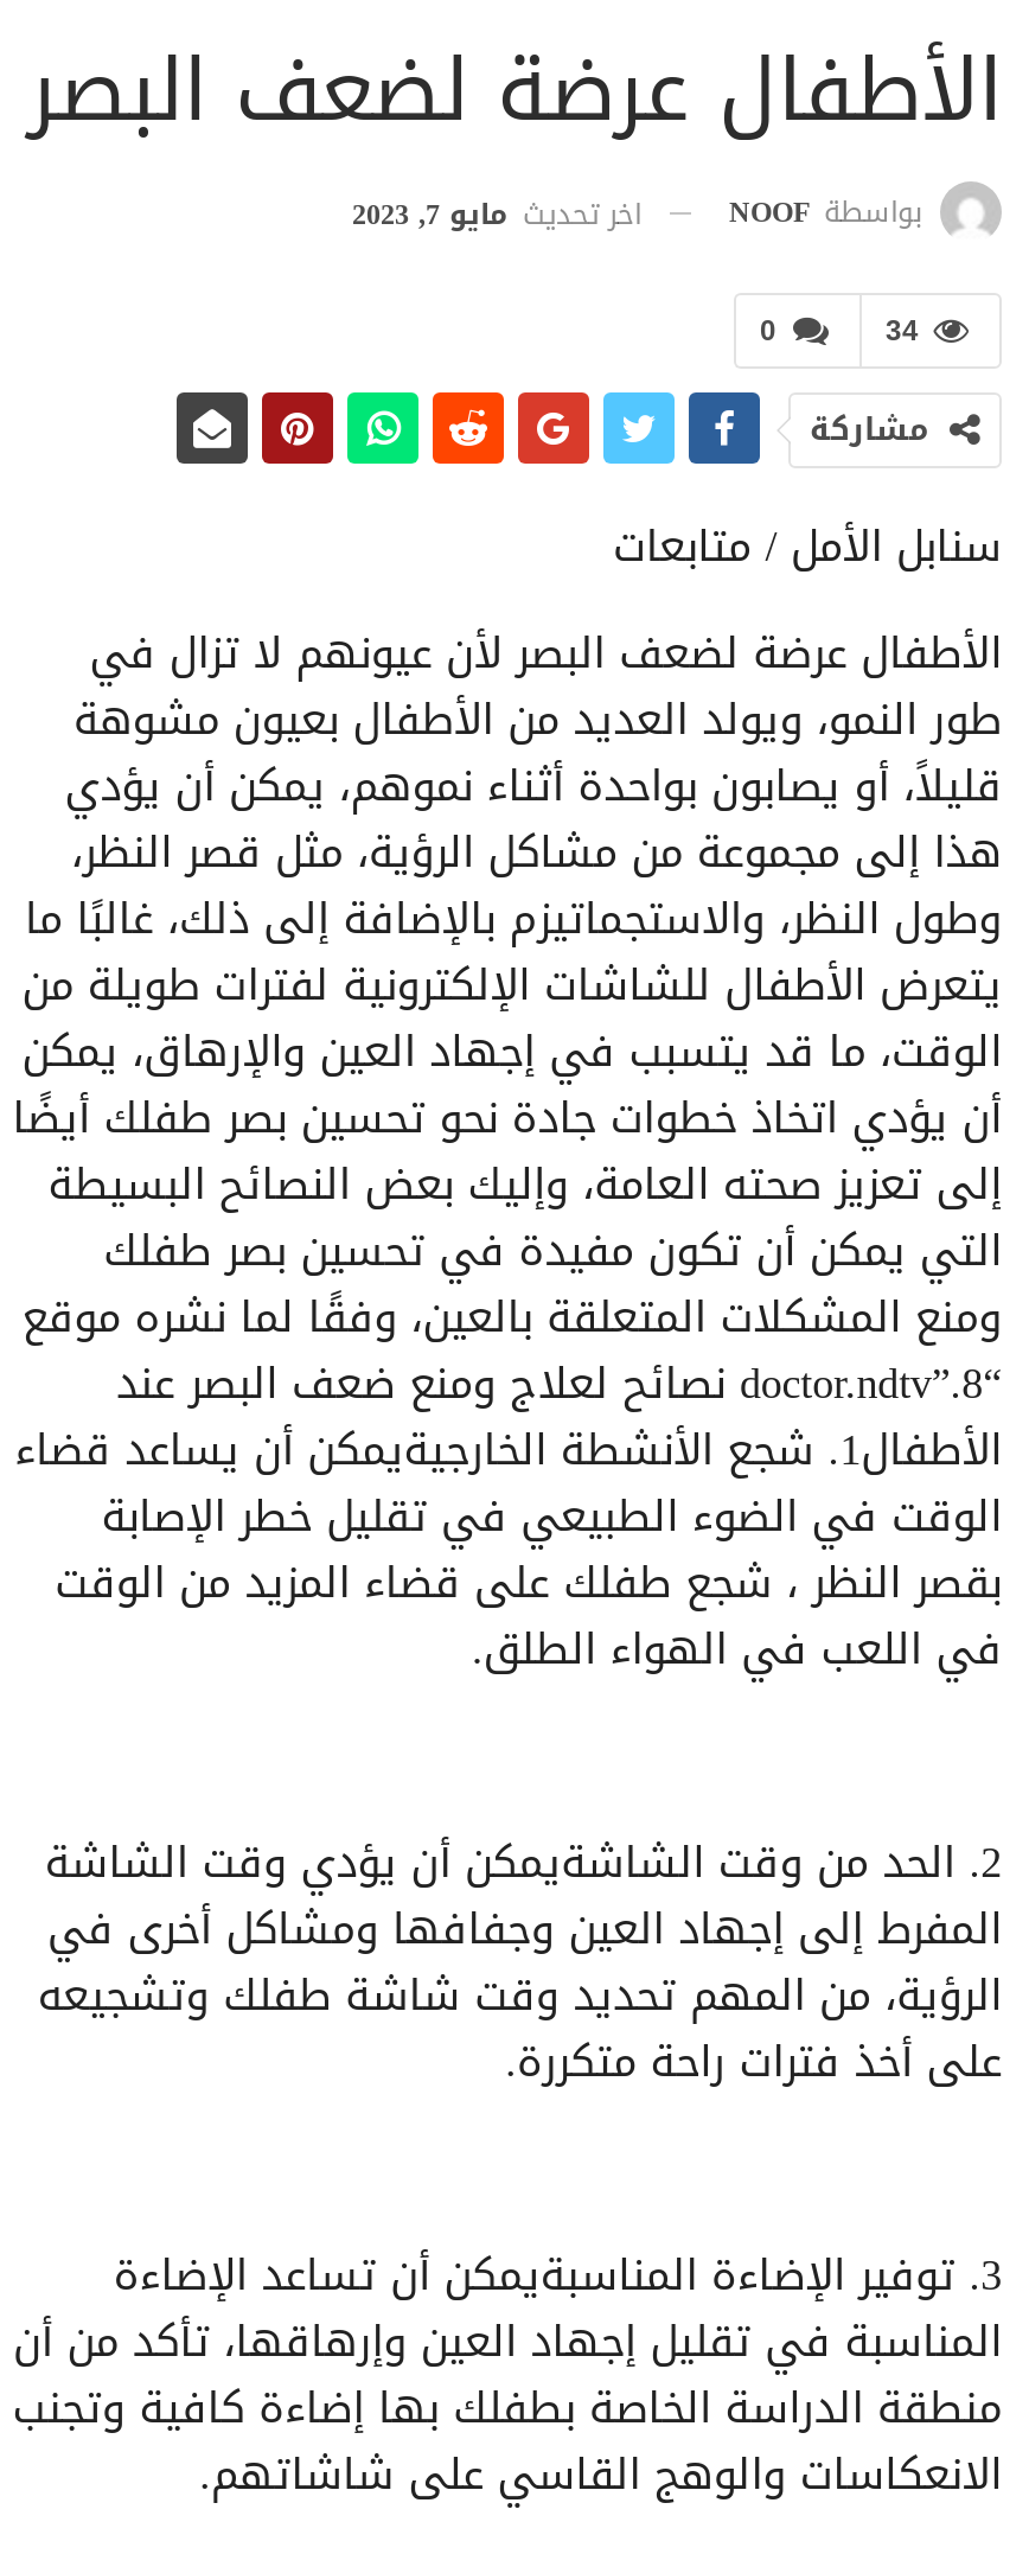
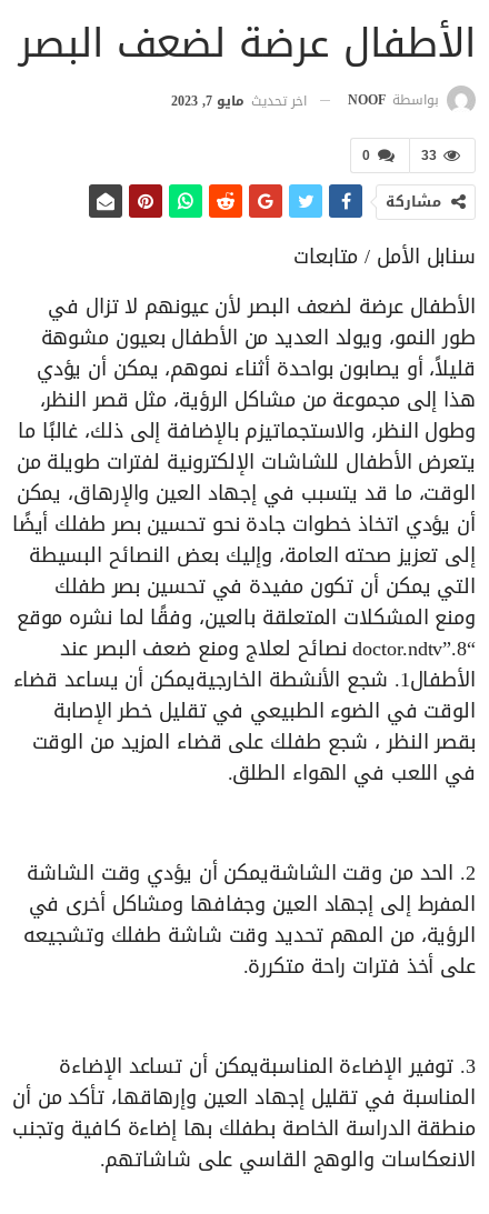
- 34
+ 33
